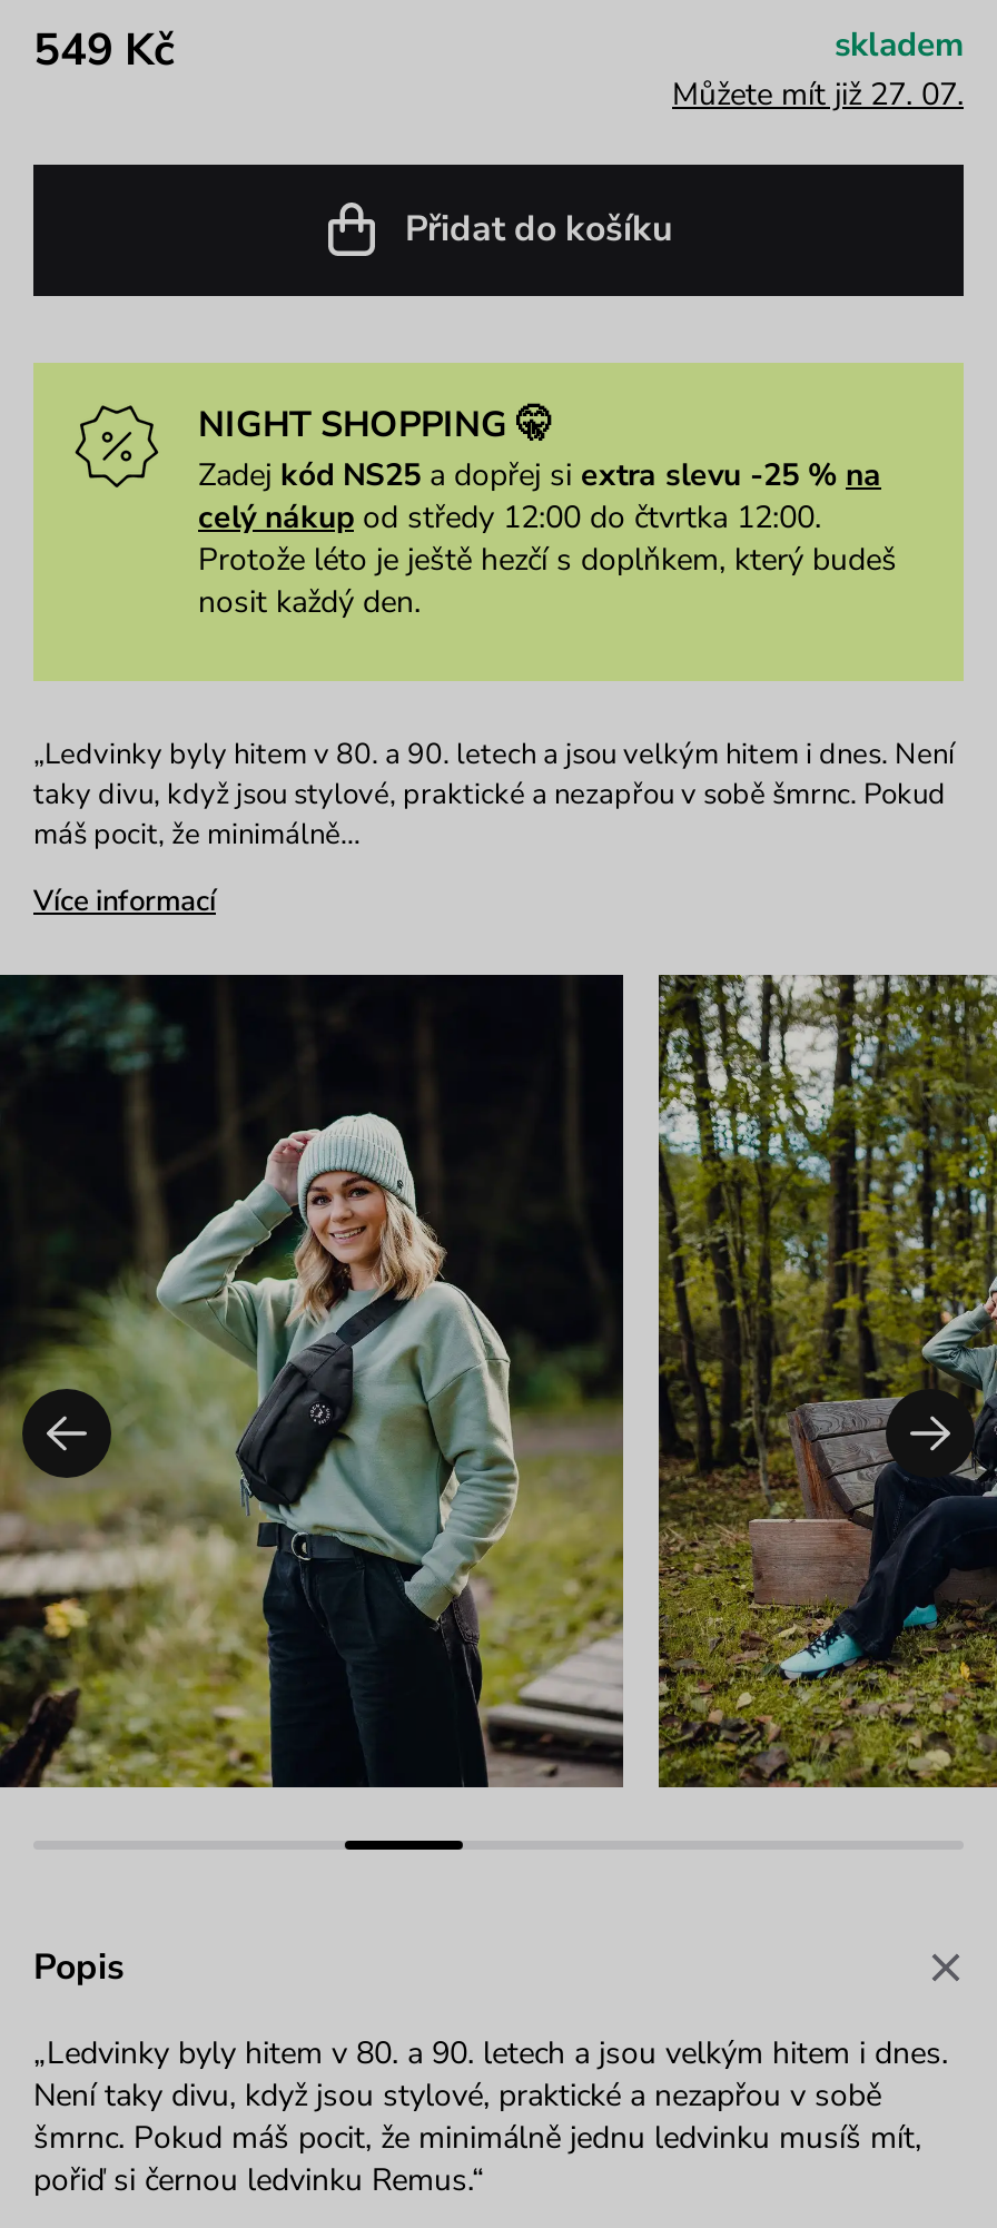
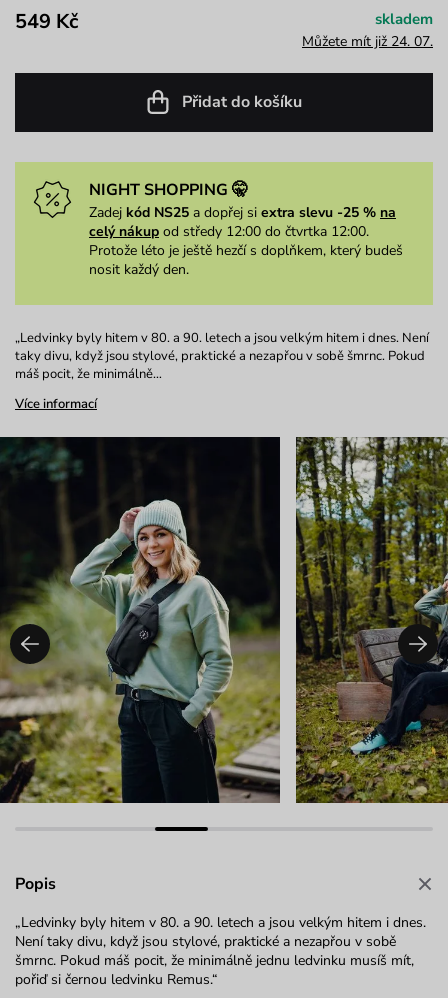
- Můžete mít již 27. 07.
+ Můžete mít již 24. 07.
